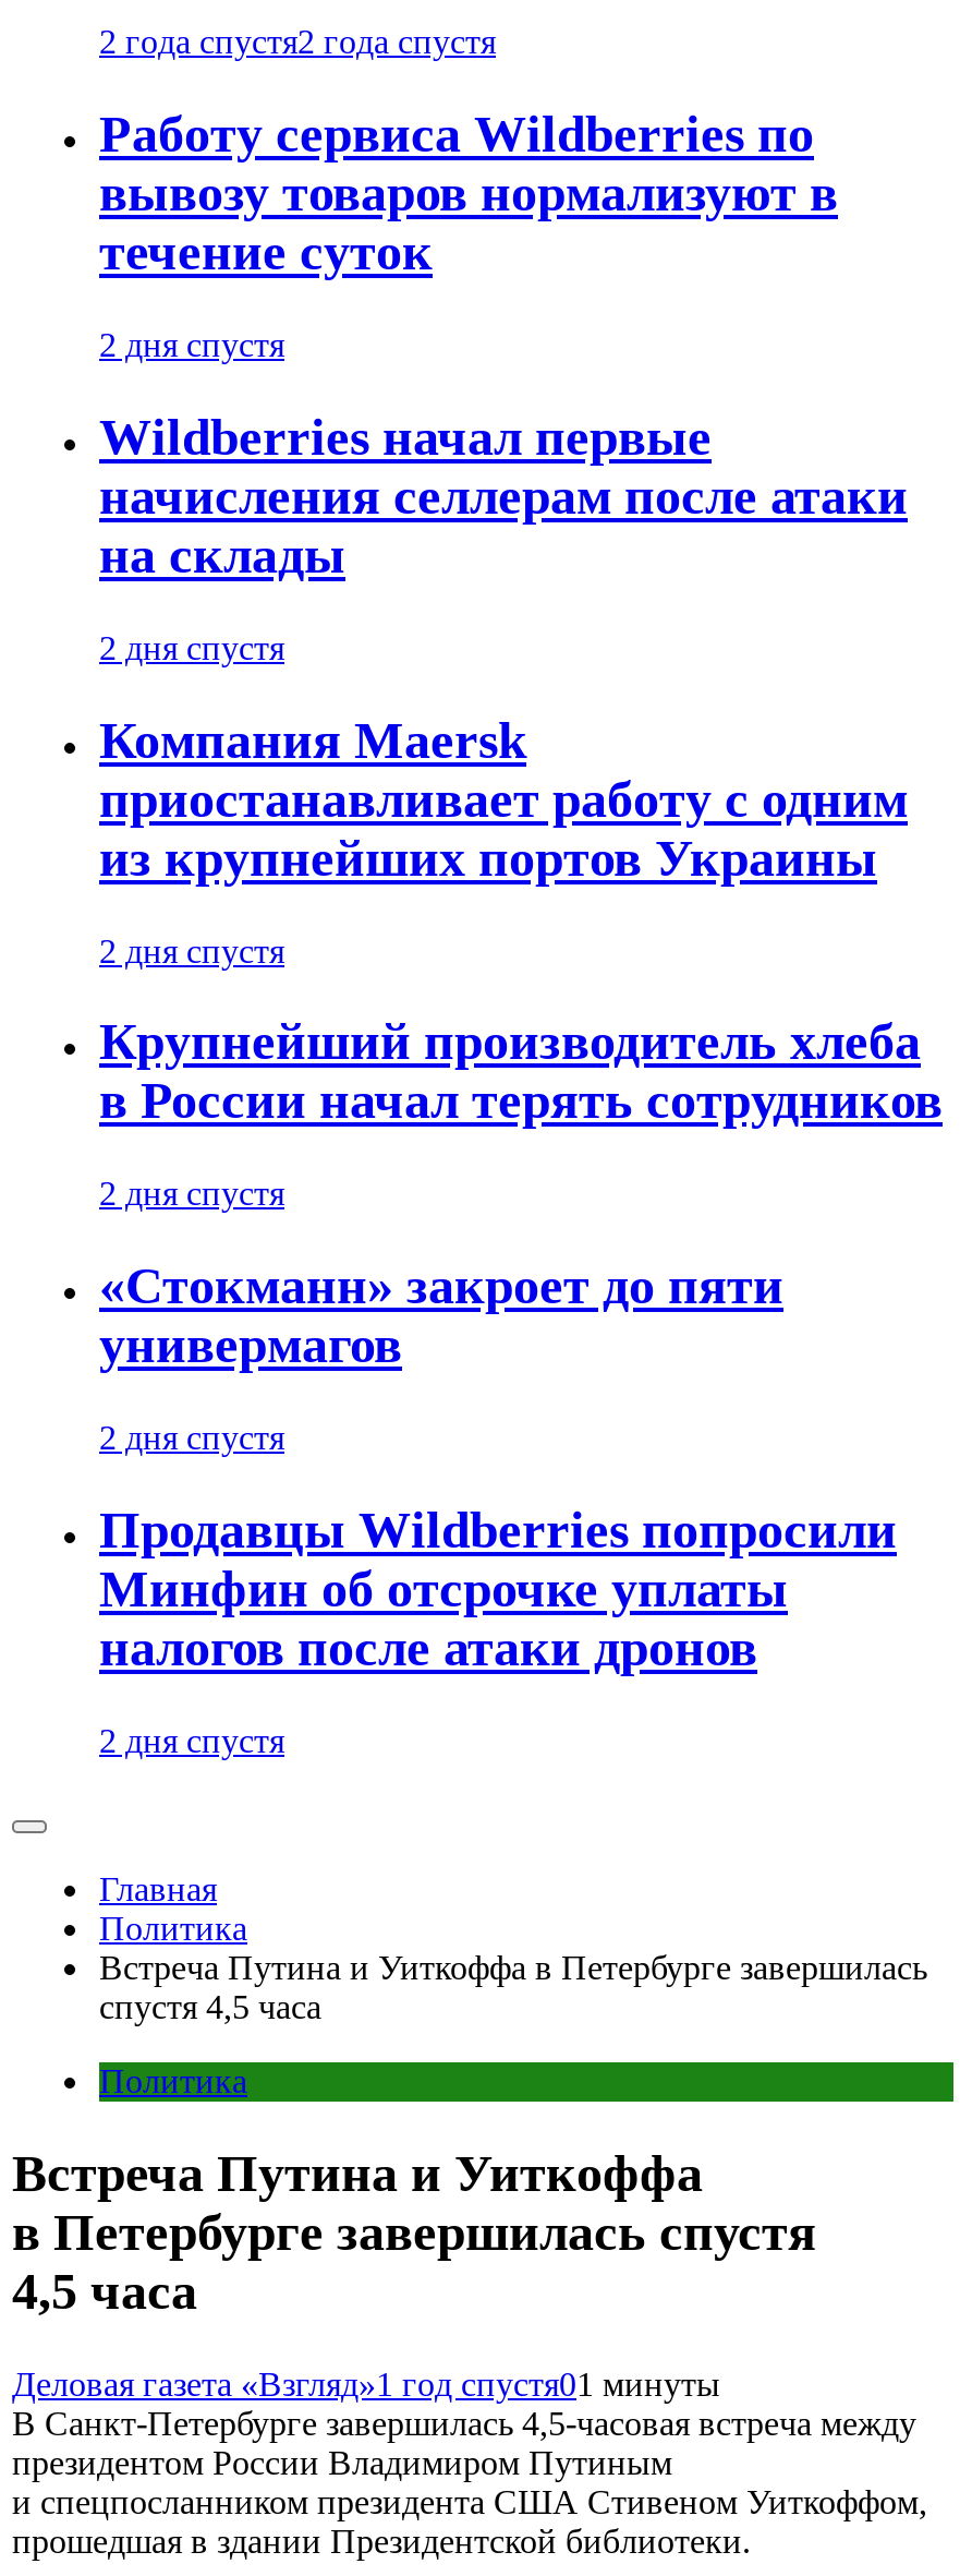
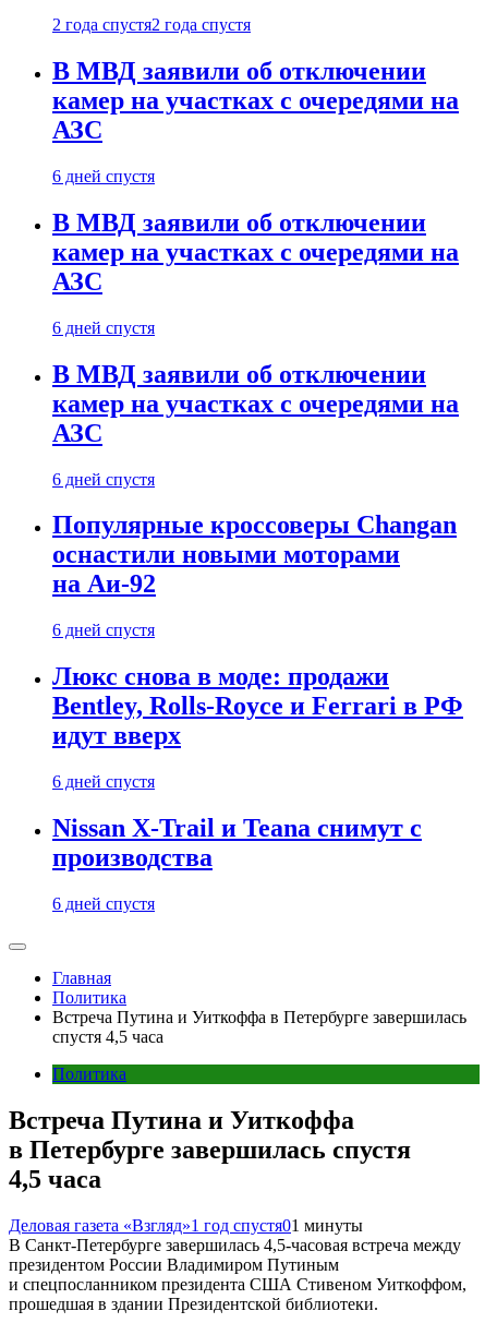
- Работу сервиса Wildberries по
- вывозу товаров нормализуют в
- течение суток
+ В МВД заявили об отключении
+ камер на участках с очередями на
+ АЗС

- 2 дня спустя
+ 6 дней спустя

- Wildberries начал первые
- начисления селлерам после атаки
- на склады
+ В МВД заявили об отключении
+ камер на участках с очередями на
+ АЗС

- 2 дня спустя
+ 6 дней спустя

- Компания Maersk
- приостанавливает работу с одним
- из крупнейших портов Украины
+ В МВД заявили об отключении
+ камер на участках с очередями на
+ АЗС

- 2 дня спустя
+ 6 дней спустя

- Крупнейший производитель хлеба
- в России начал терять сотрудников
+ Популярные кроссоверы Changan
+ оснастили новыми моторами
+ на Аи-92

- 2 дня спустя
+ 6 дней спустя

- «Стокманн» закроет до пяти
- универмагов
+ Люкс снова в моде: продажи
+ Bentley, Rolls-Royce и Ferrari в РФ
+ идут вверх

- 2 дня спустя
+ 6 дней спустя

- Продавцы Wildberries попросили
- Минфин об отсрочке уплаты
- налогов после атаки дронов
+ Nissan X-Trail и Teana снимут с
+ производства

- 2 дня спустя
+ 6 дней спустя
